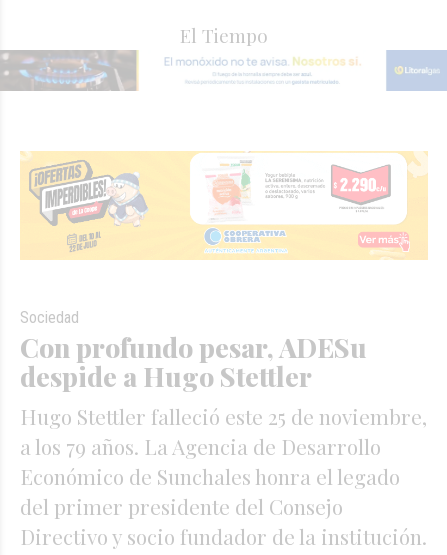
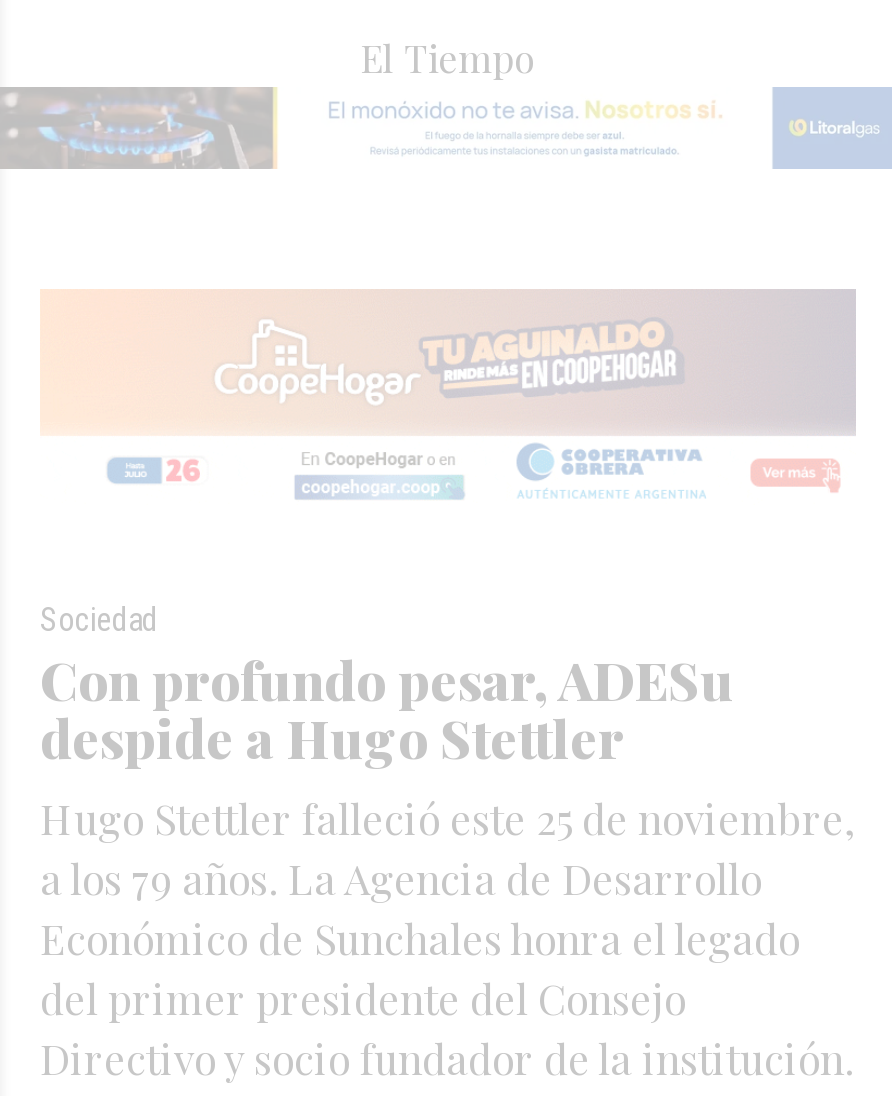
- [image]
+ [image]
